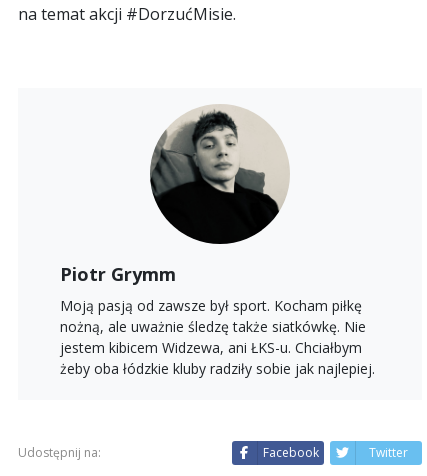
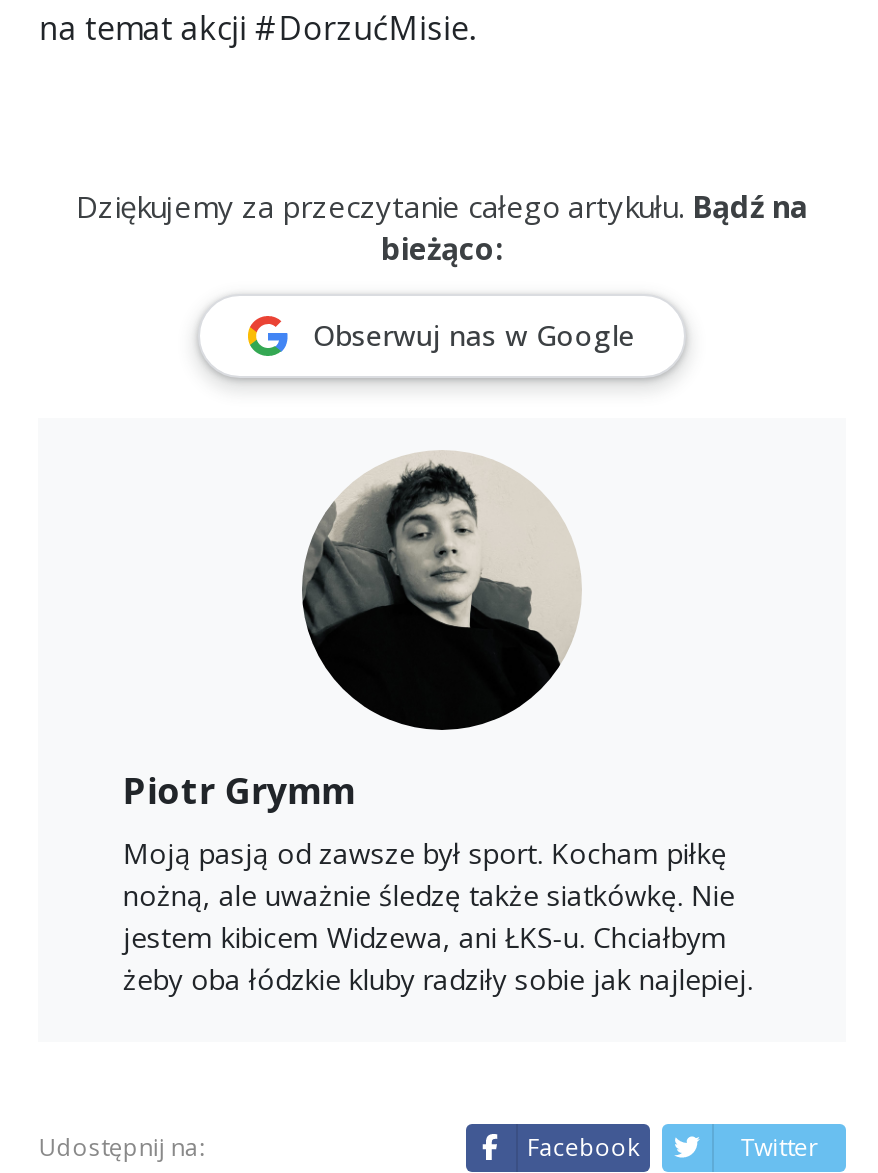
+ Dziękujemy za przeczytanie całego artykułu. Bądź na
+ bieżąco:
+ Obserwuj nas w Google
